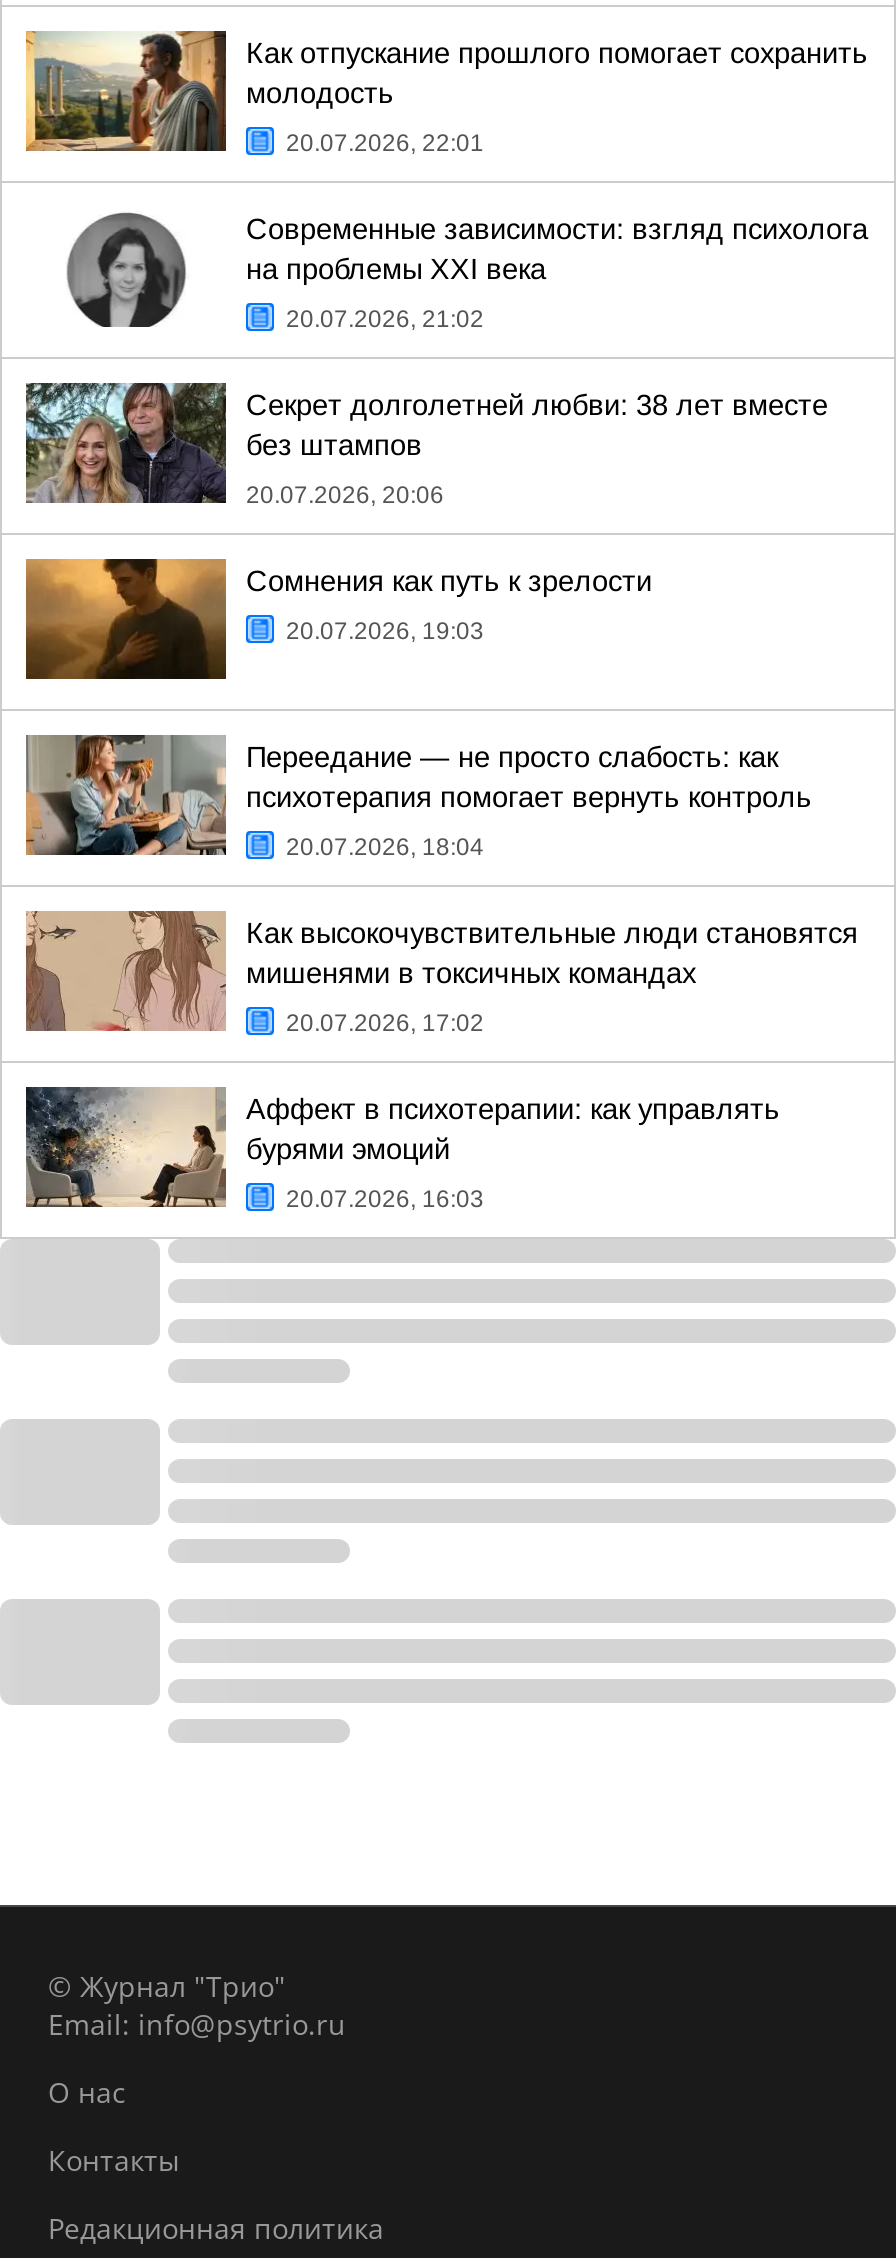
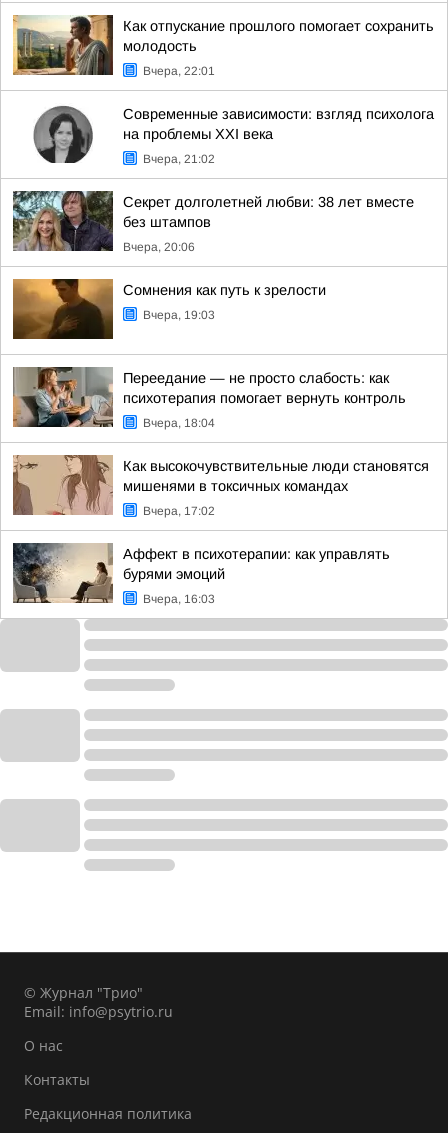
- 20.07.2026, 22:01
+ Вчера, 22:01

- 20.07.2026, 21:02
+ Вчера, 21:02

- 20.07.2026, 20:06
+ Вчера, 20:06

- 20.07.2026, 19:03
+ Вчера, 19:03

- 20.07.2026, 18:04
+ Вчера, 18:04

- 20.07.2026, 17:02
+ Вчера, 17:02

- 20.07.2026, 16:03
+ Вчера, 16:03
